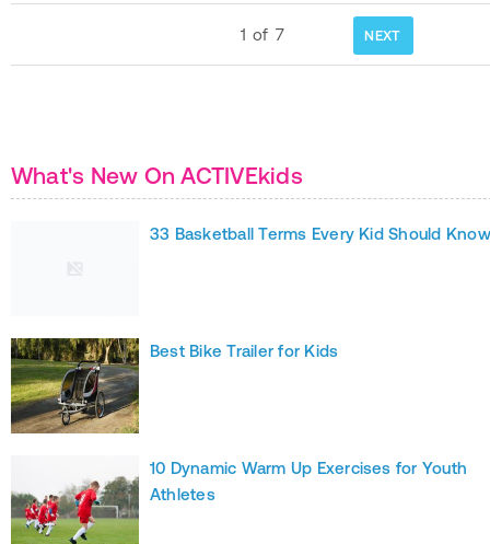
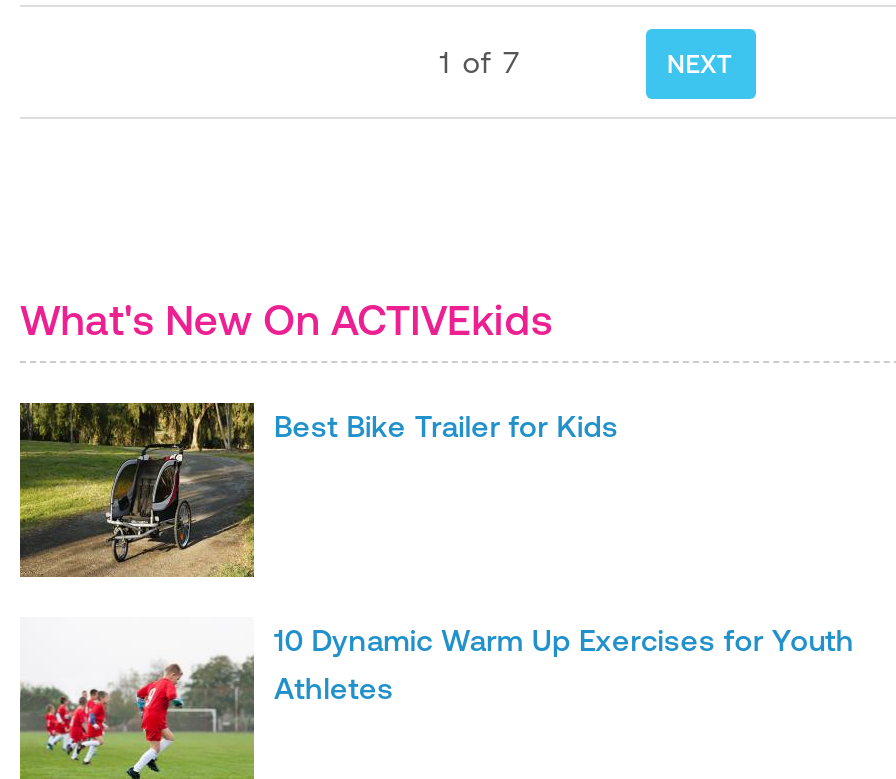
- 33 Basketball Terms Every Kid Should Know
